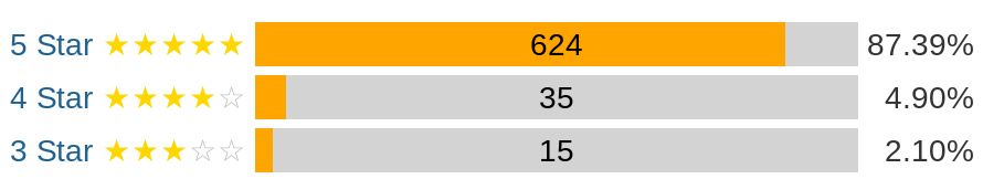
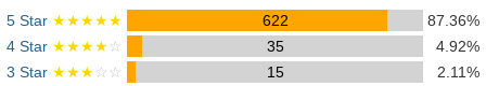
- 624
+ 622

- 87.39%
+ 87.36%

- 4.90%
+ 4.92%

- 2.10%
+ 2.11%
